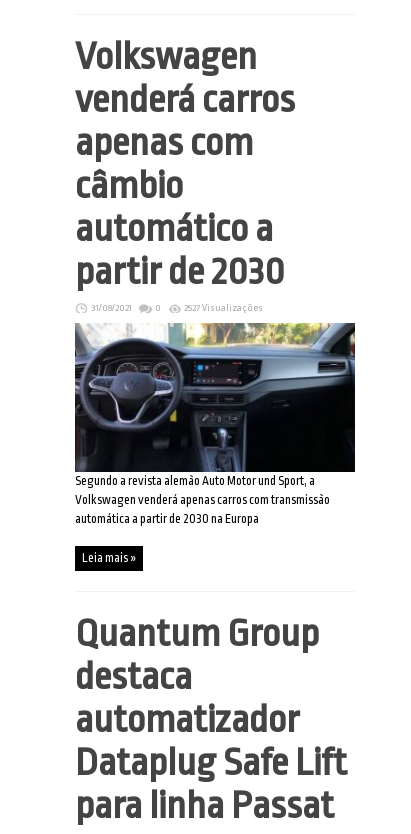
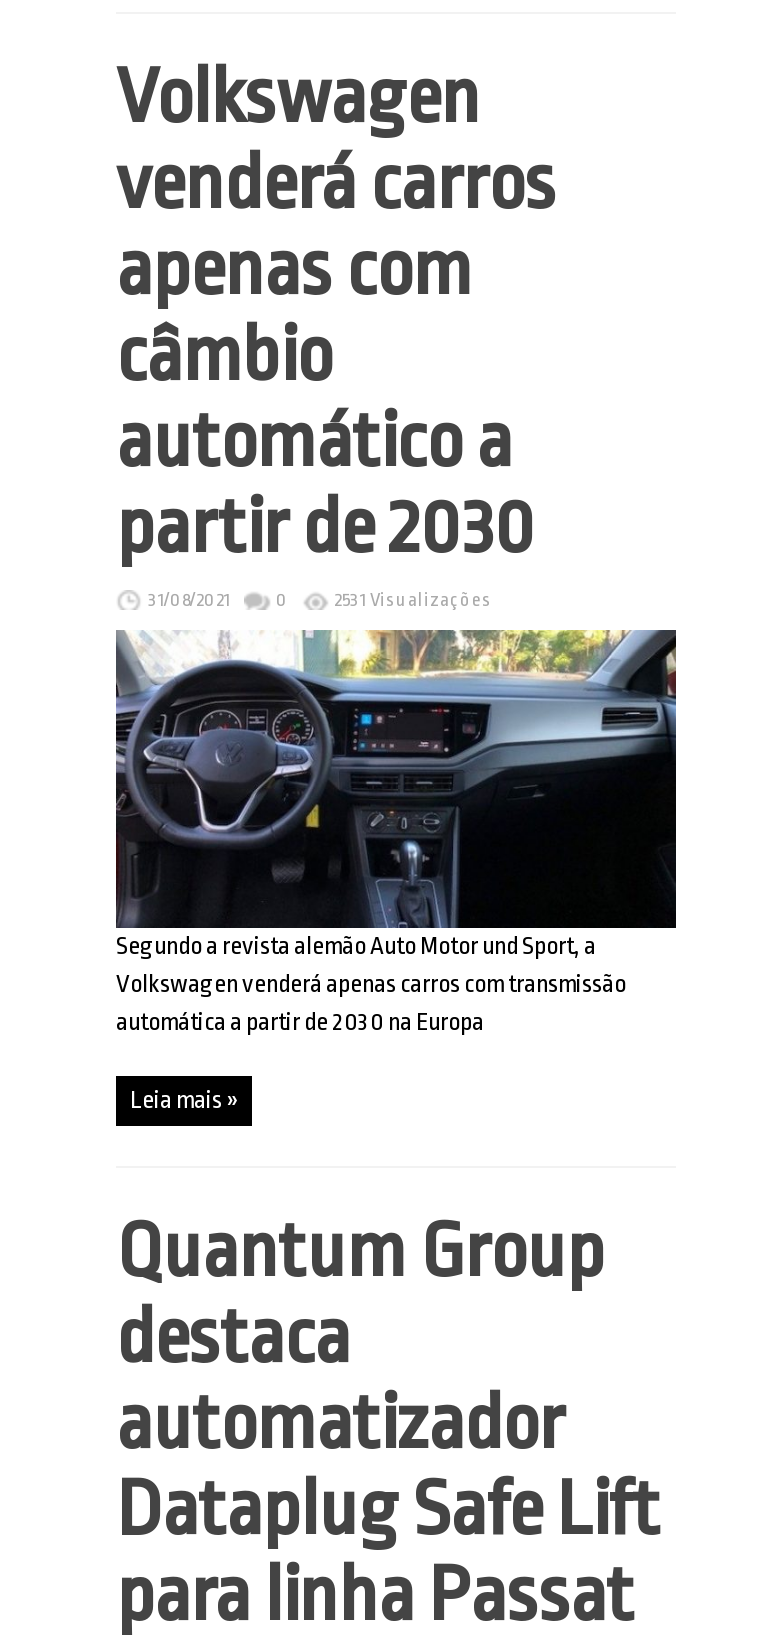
- 2527 Visualizações
+ 2531 Visualizações
